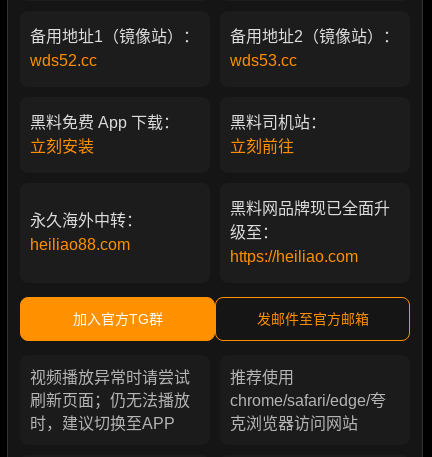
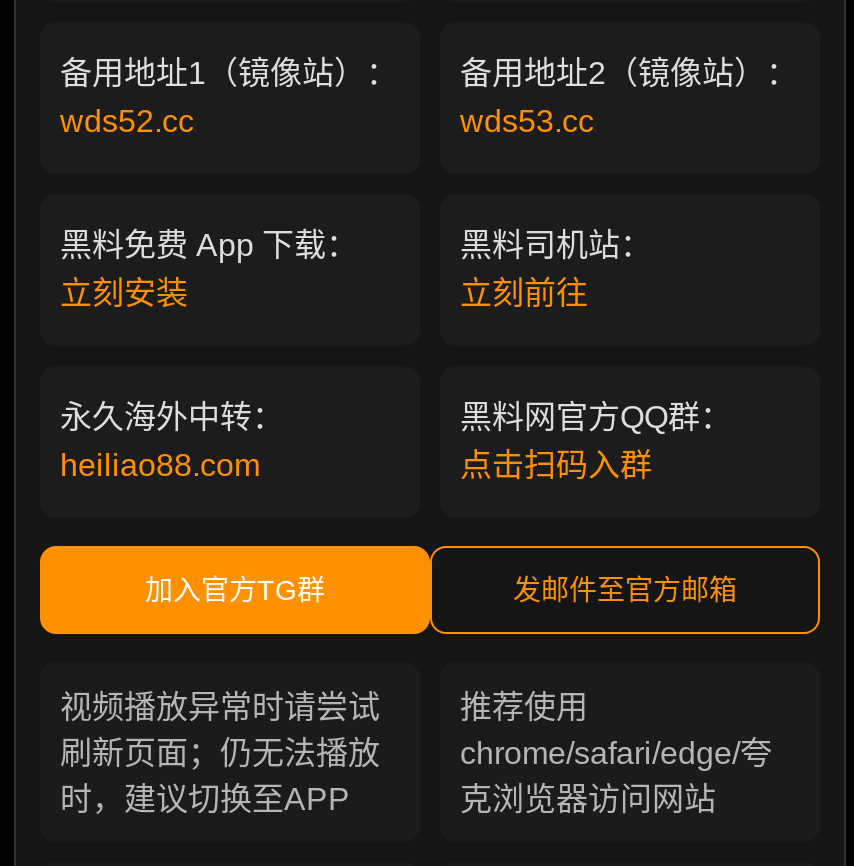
- 黑料网品牌现已全面升
- 级至：
- https://heiliao.com
+ 黑料网官方QQ群：
+ 点击扫码入群
